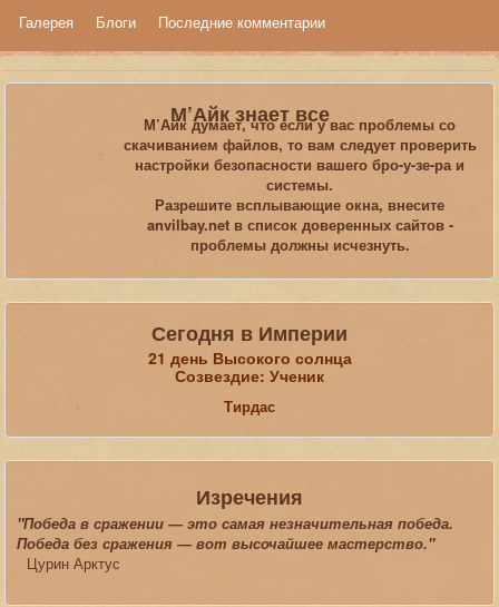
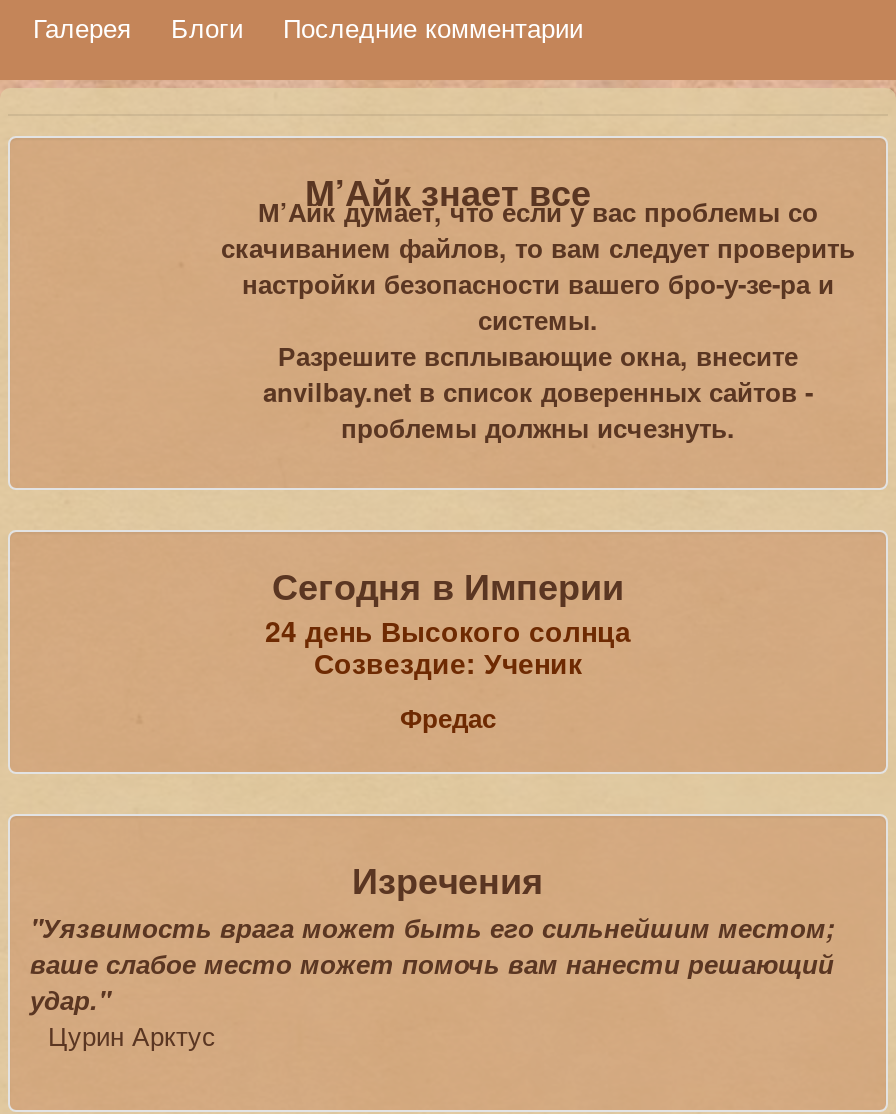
- 21 день Высокого солнца
+ 24 день Высокого солнца

- Тирдас
+ Фредас

- "Победа в сражении — это самая незначительная победа.
- Победа без сражения — вот высочайшее мастерство."
+ "Уязвимость врага может быть его сильнейшим местом;
+ ваше слабое место может помочь вам нанести решающий
+ удар."
